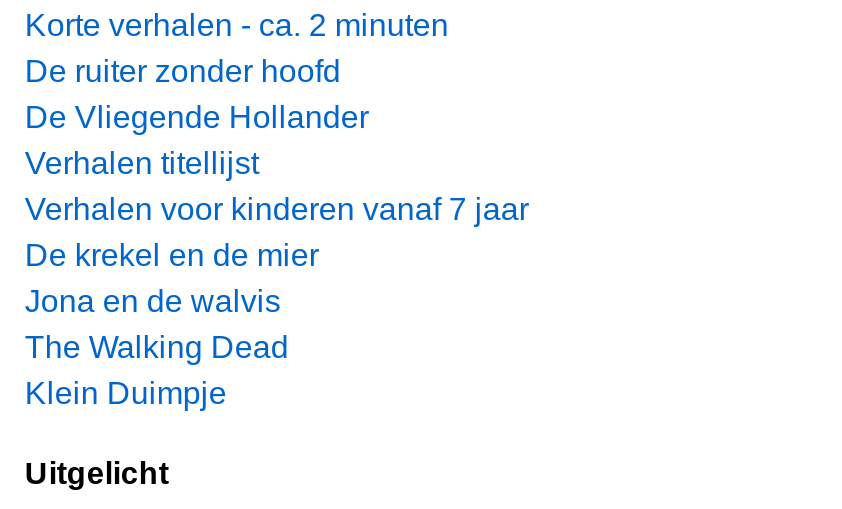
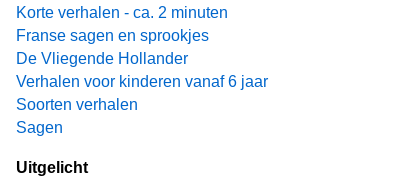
- De ruiter zonder hoofd
+ Franse sagen en sprookjes

- Verhalen titellijst
- Verhalen voor kinderen vanaf 7 jaar
- De krekel en de mier
- Jona en de walvis
- The Walking Dead
- Klein Duimpje
+ Verhalen voor kinderen vanaf 6 jaar
+ Soorten verhalen
+ Sagen
